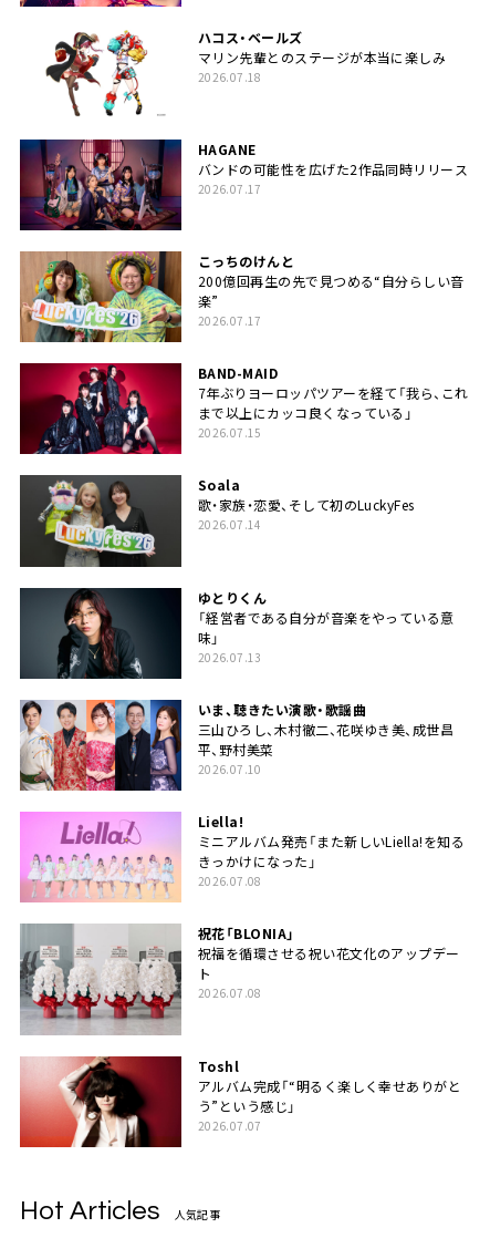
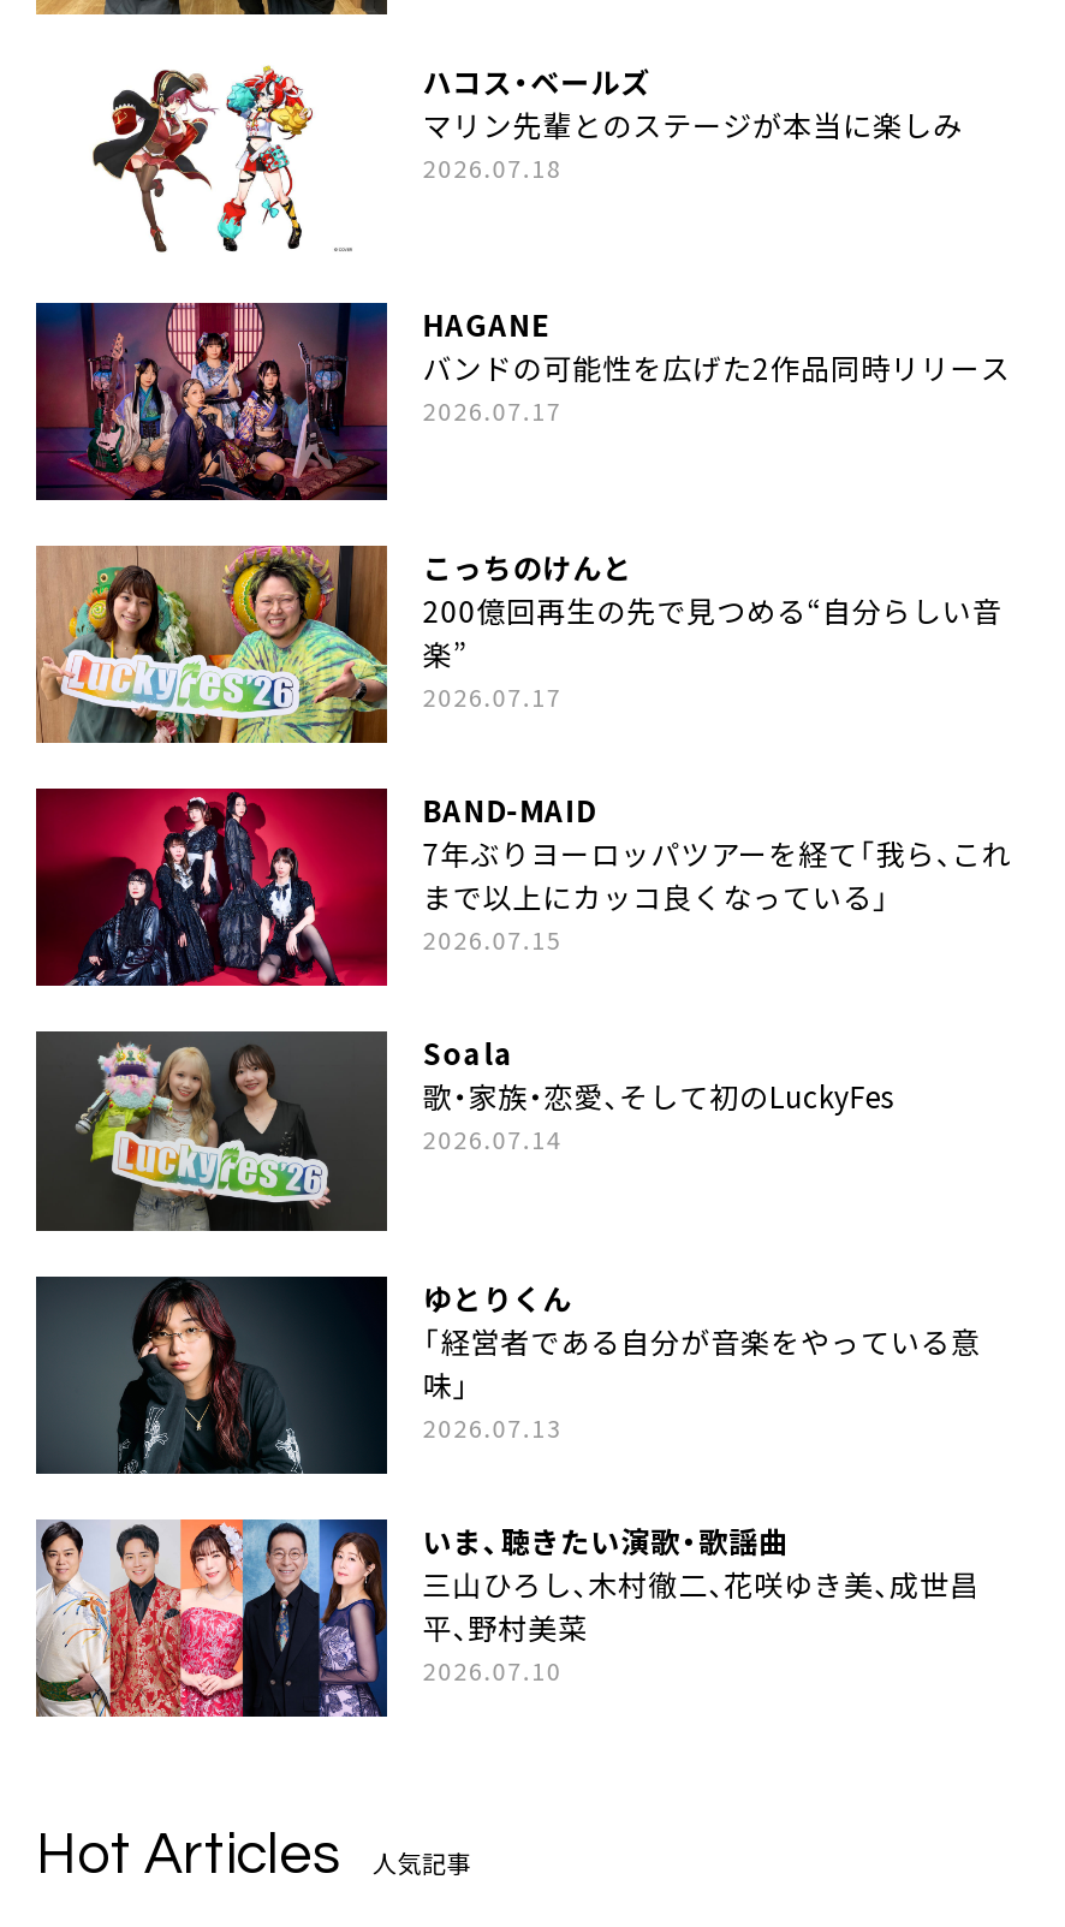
- [image]
- Liella!
- ミニアルバム発売「また新しいLiella!を知る
- きっかけになった」
- 2026.07.08
- 祝花「BLONIA」
- 祝福を循環させる祝い花文化のアップデー
- ト
- 2026.07.08

- [image]
- Toshl
- アルバム完成「“明るく楽しく幸せありがと
- う”という感じ」
- 2026.07.07

- [image]
